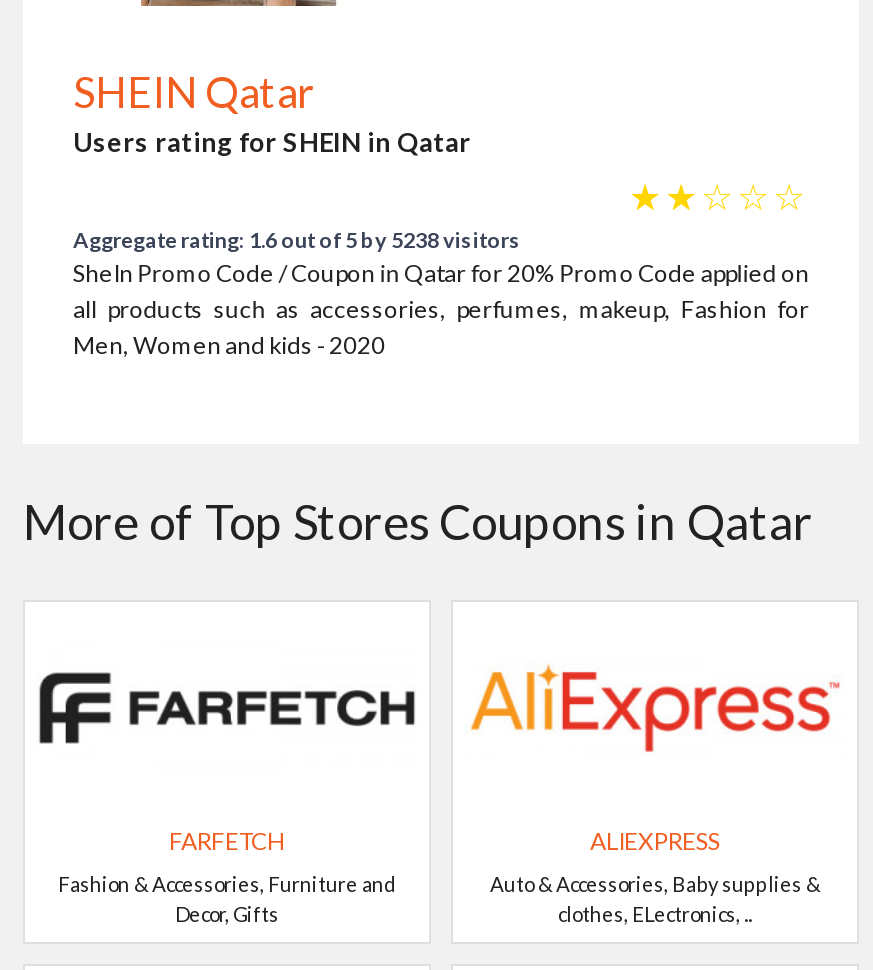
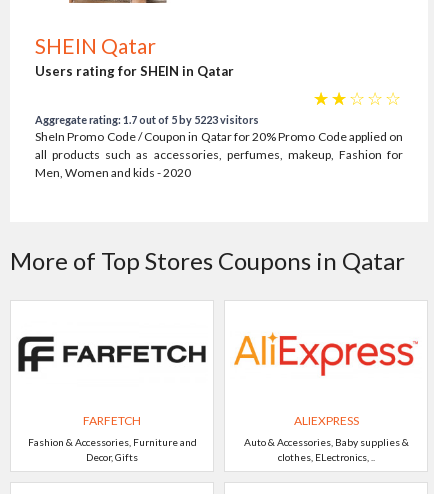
- Aggregate rating: 1.6 out of 5 by 5238 visitors
+ Aggregate rating: 1.7 out of 5 by 5223 visitors
